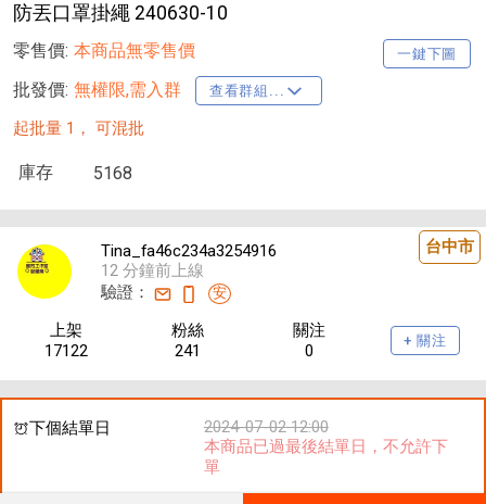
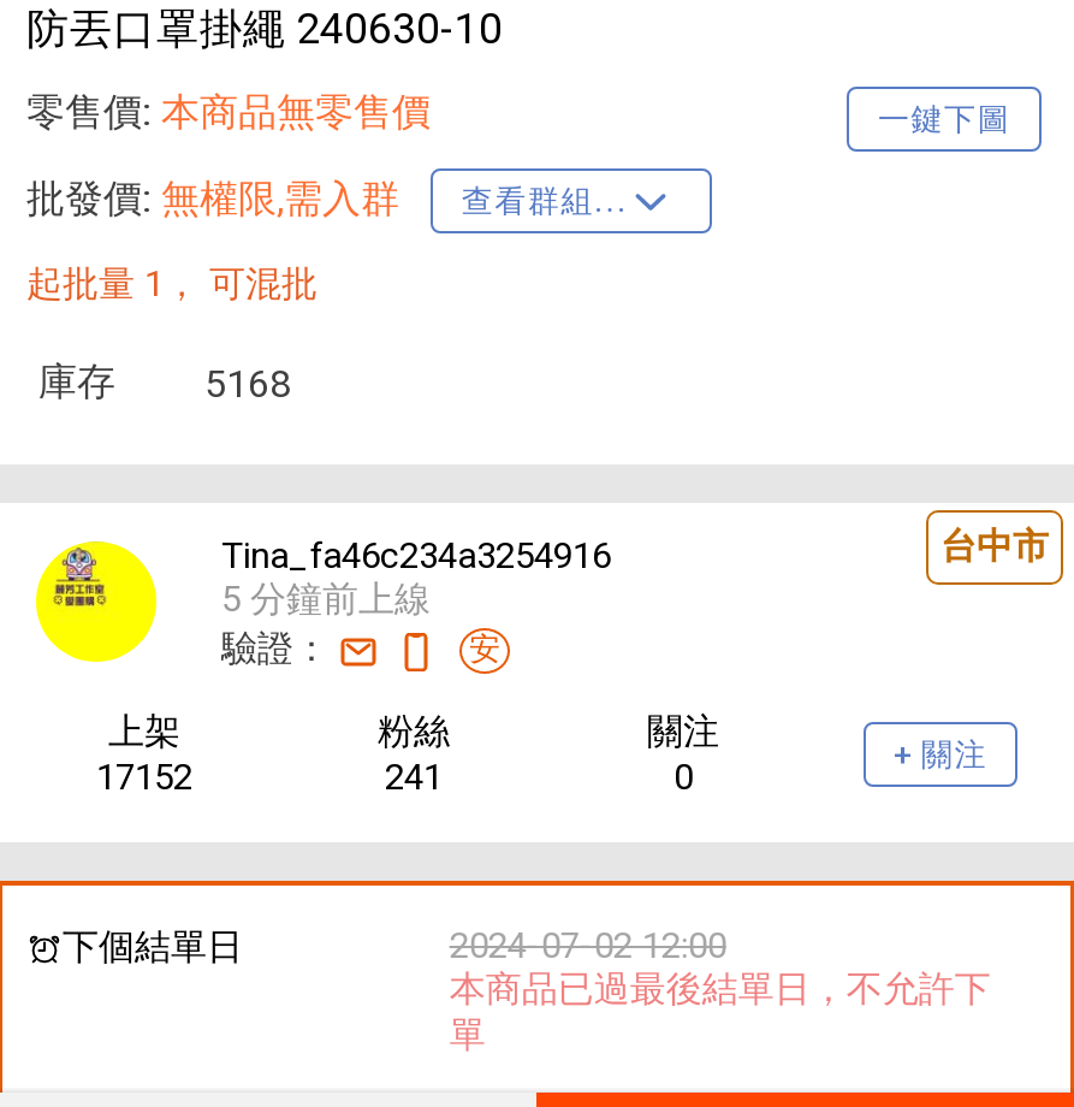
- 12 分鐘前上線
+ 5 分鐘前上線

- 17122
+ 17152
